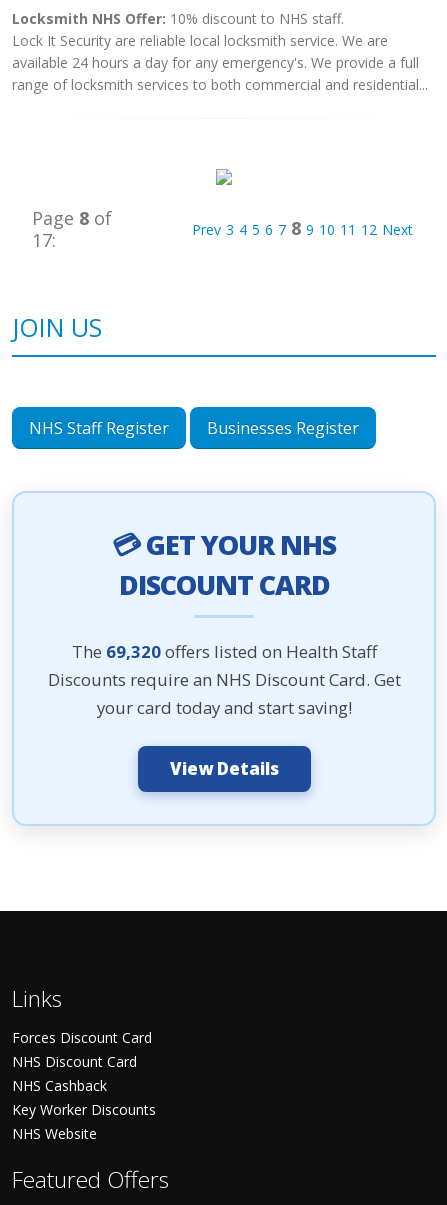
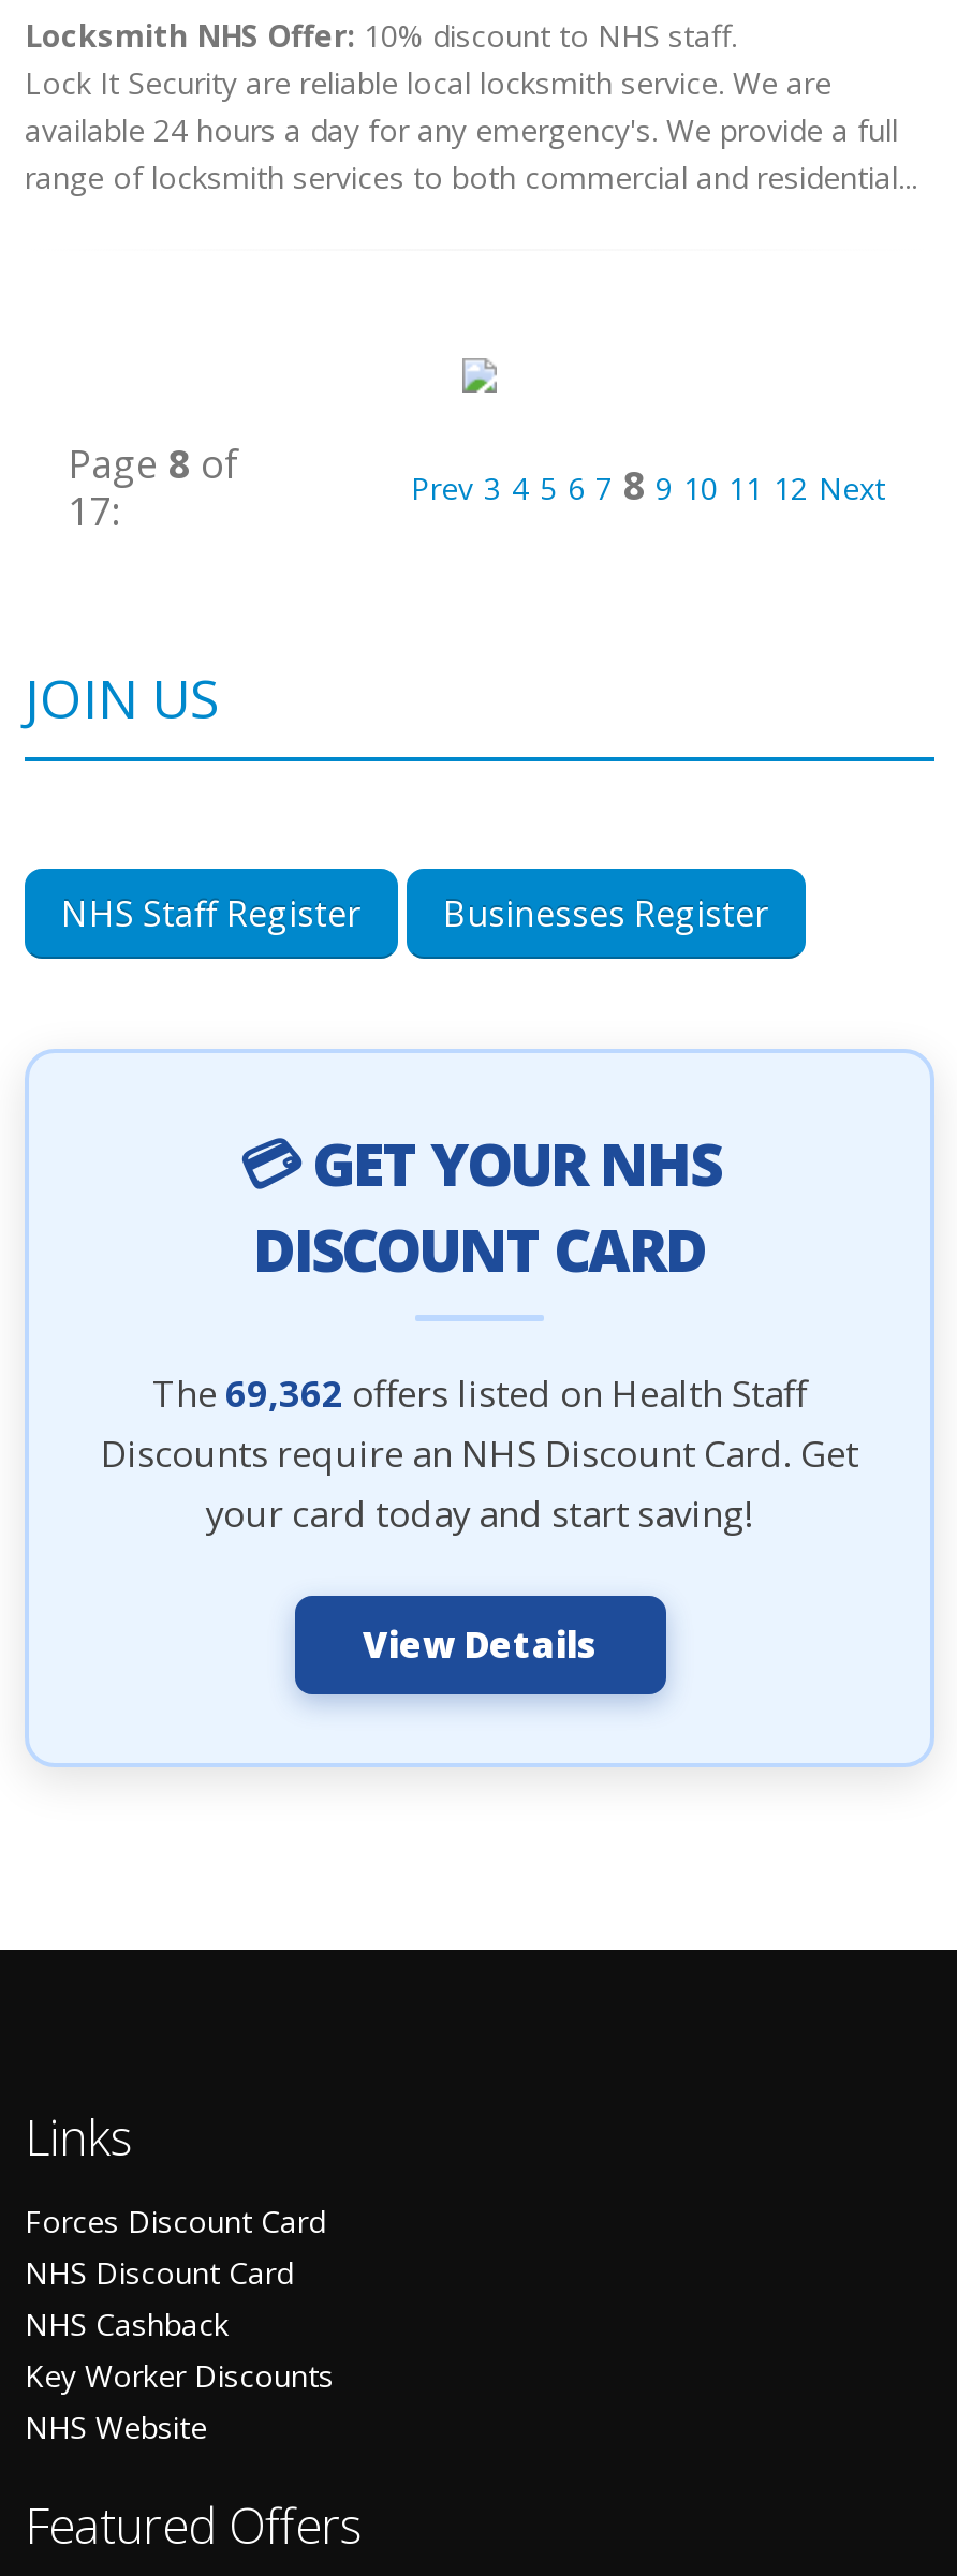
- The 69,320 offers listed on Health Staff
+ The 69,362 offers listed on Health Staff
